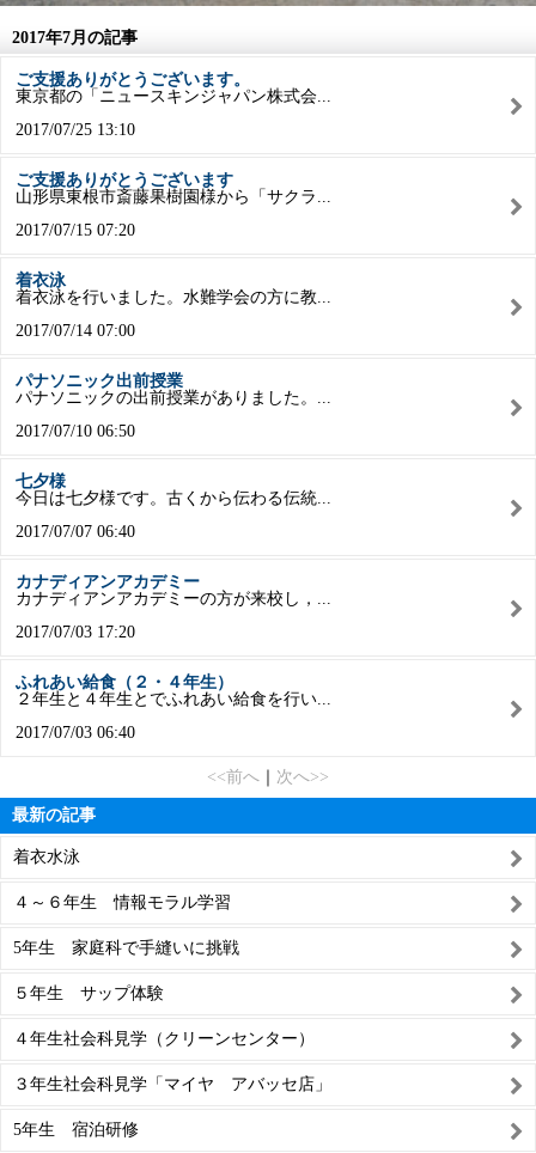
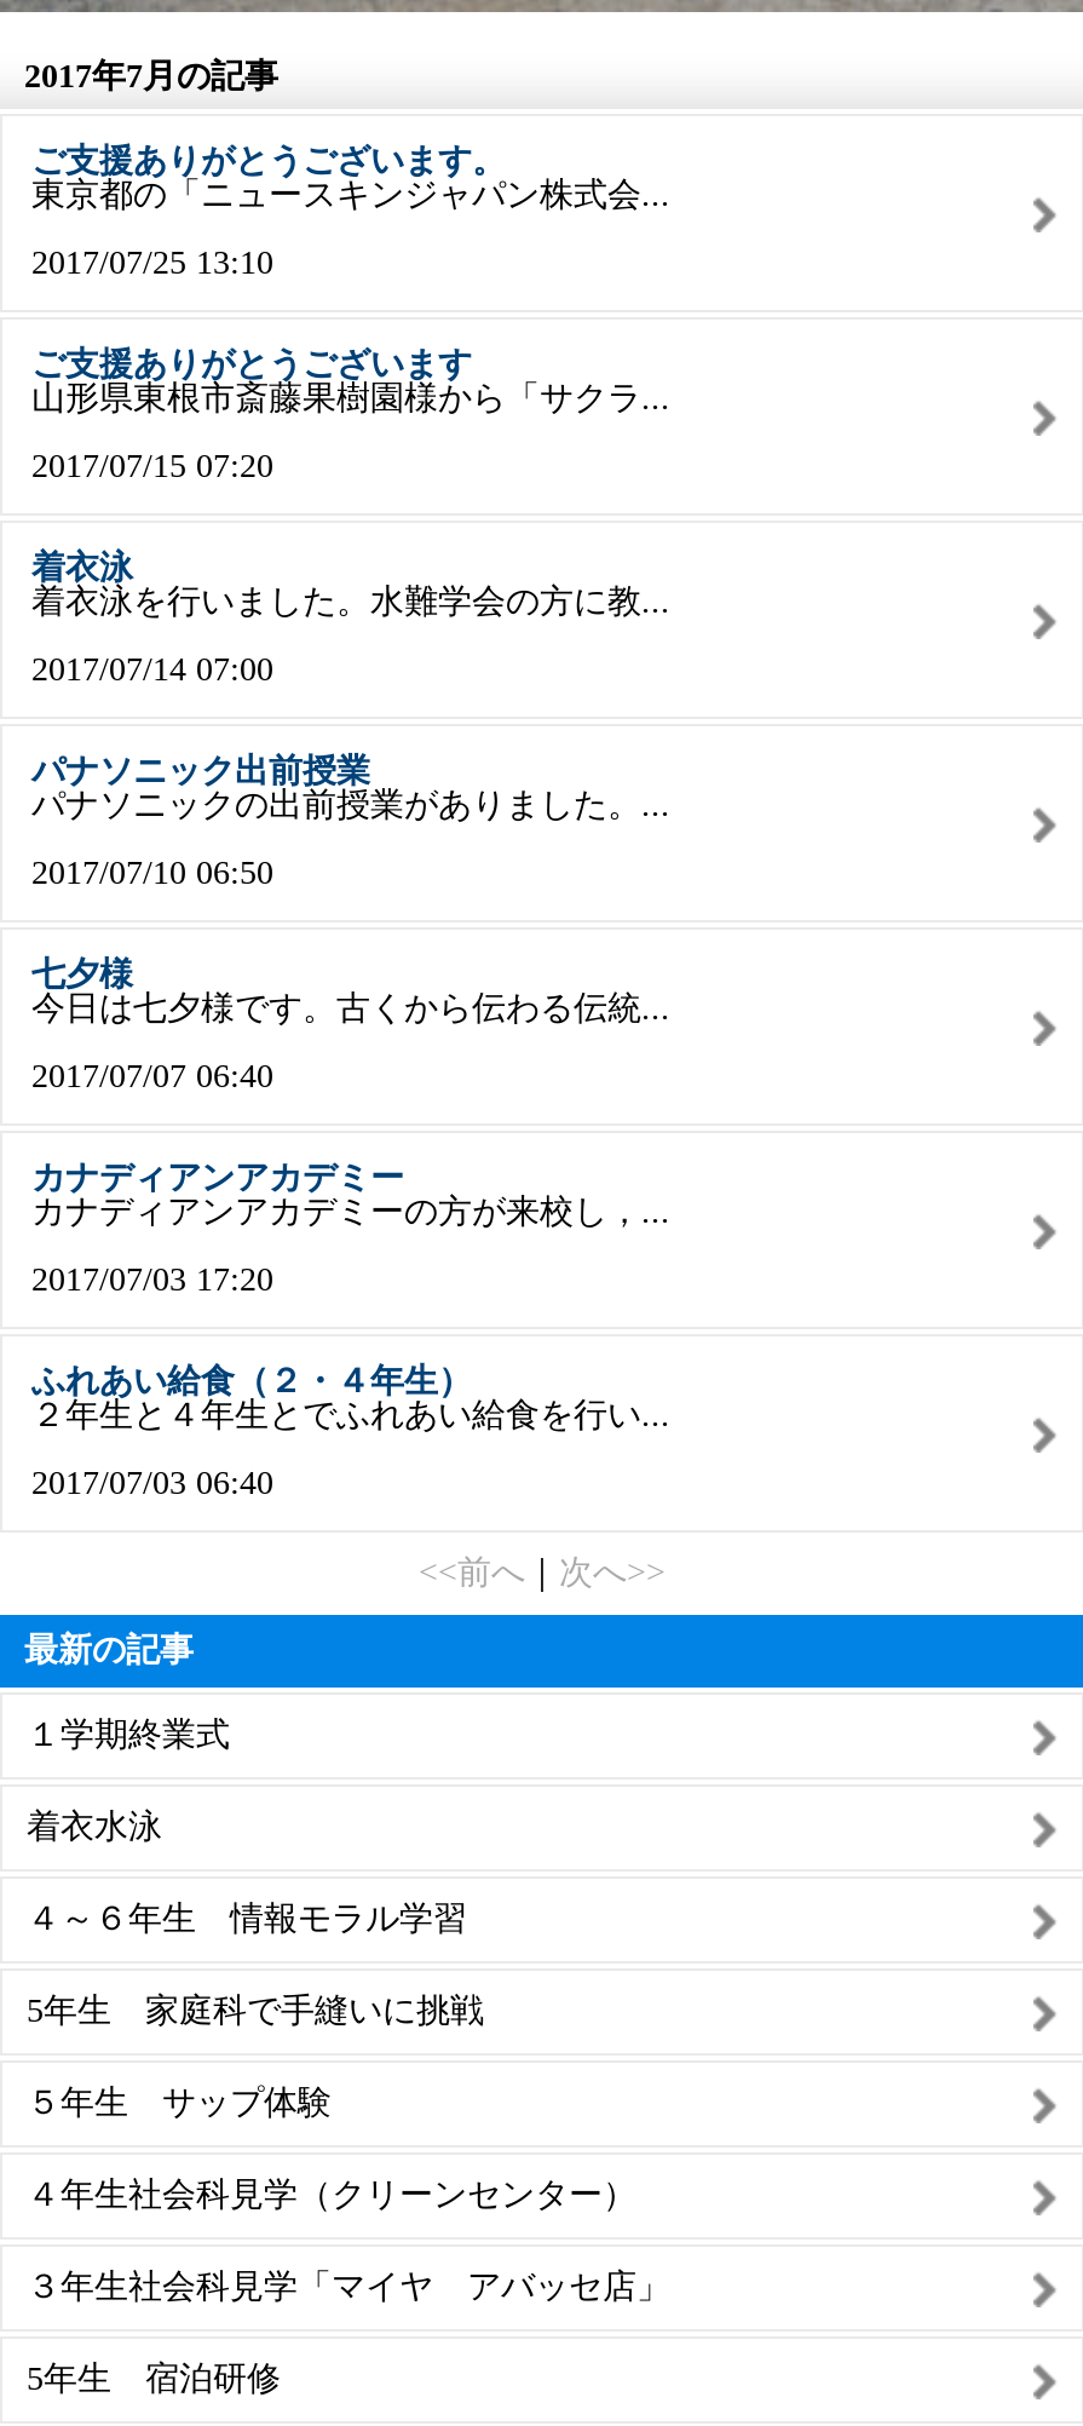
+ １学期終業式
